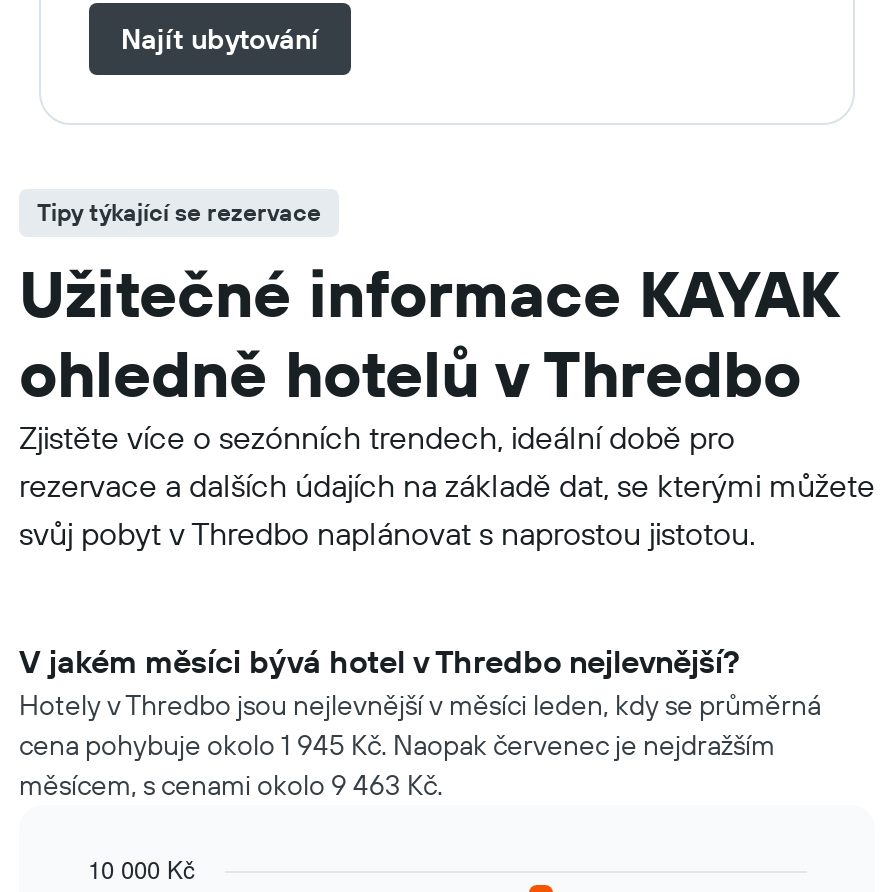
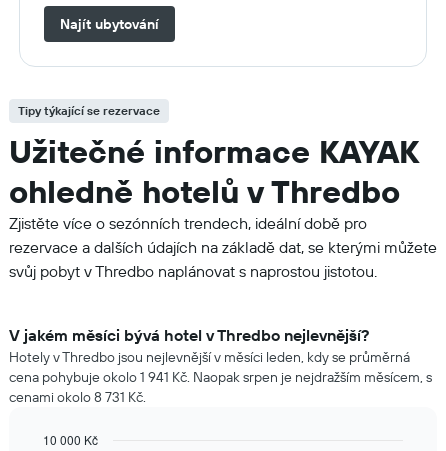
- cena pohybuje okolo 1 945 Kč. Naopak červenec je nejdražším
- měsícem, s cenami okolo 9 463 Kč.
+ cena pohybuje okolo 1 941 Kč. Naopak srpen je nejdražším měsícem, s
+ cenami okolo 8 731 Kč.
